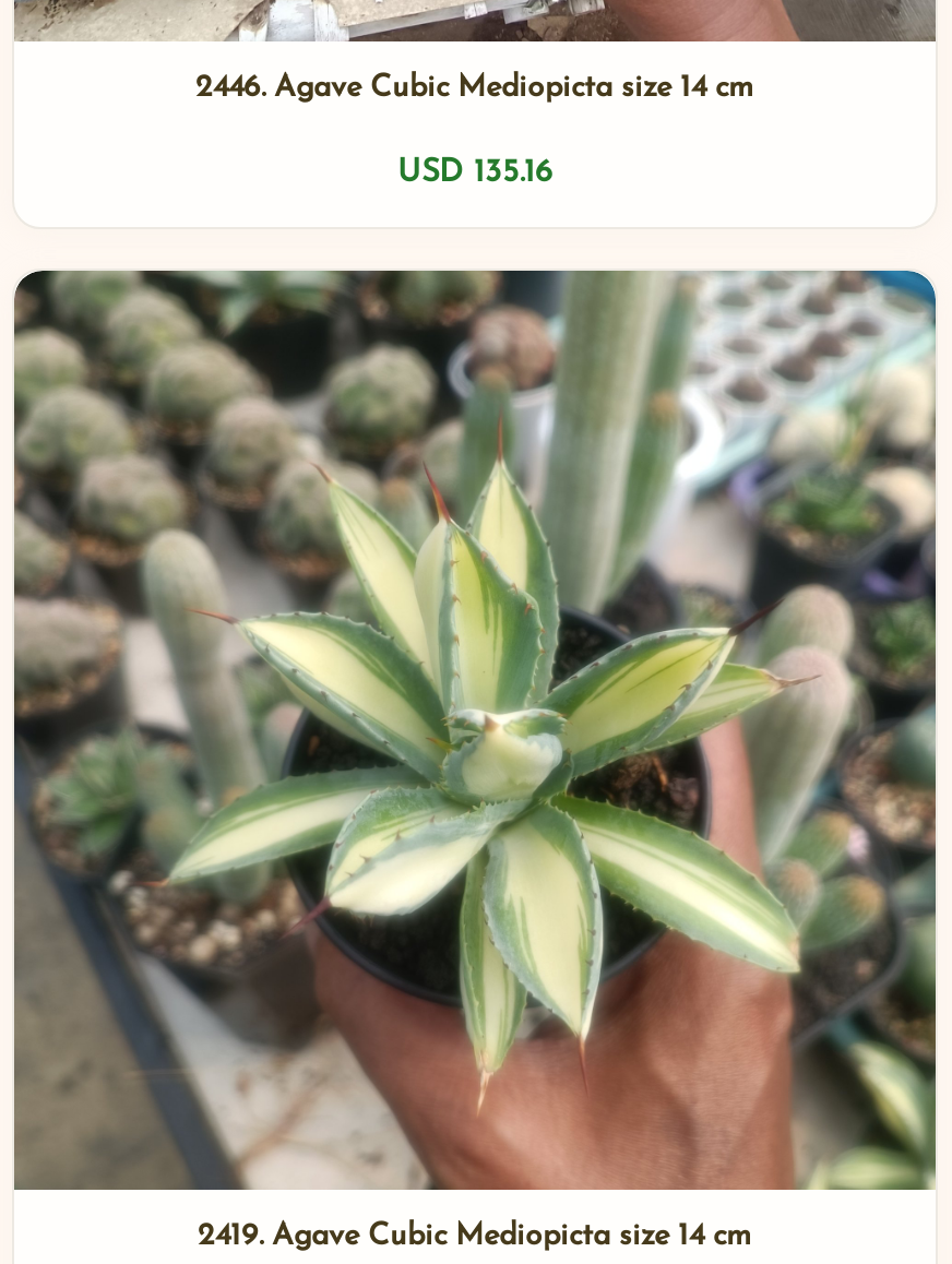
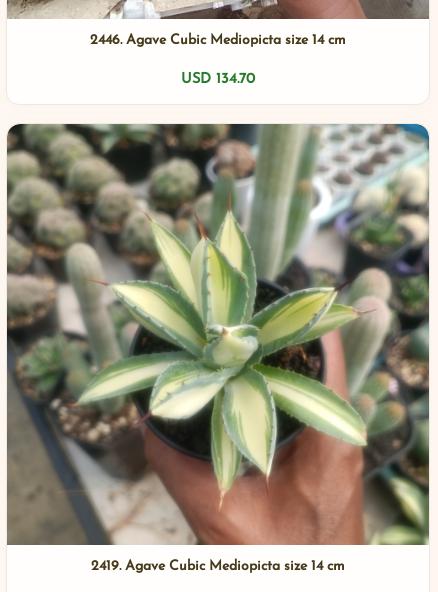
- USD 135.16
+ USD 134.70
